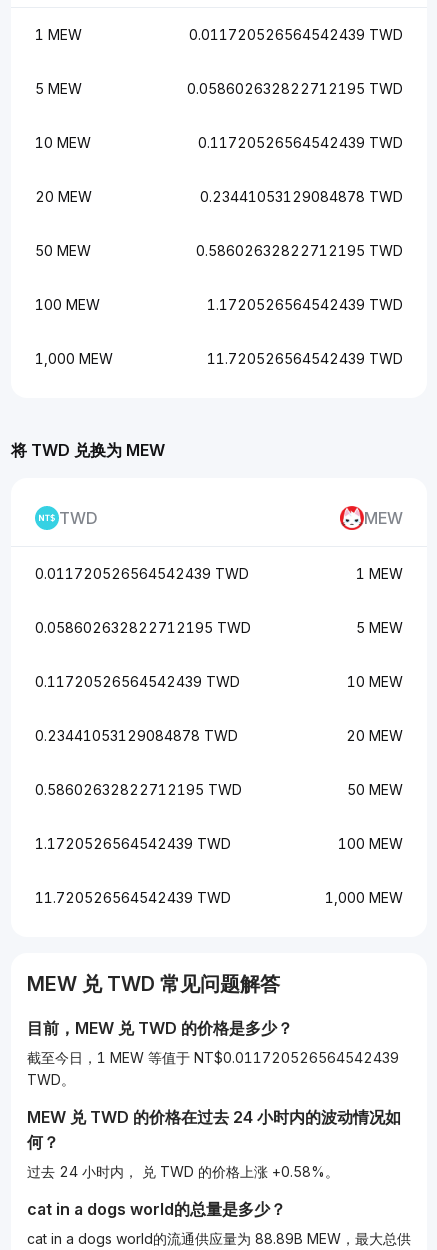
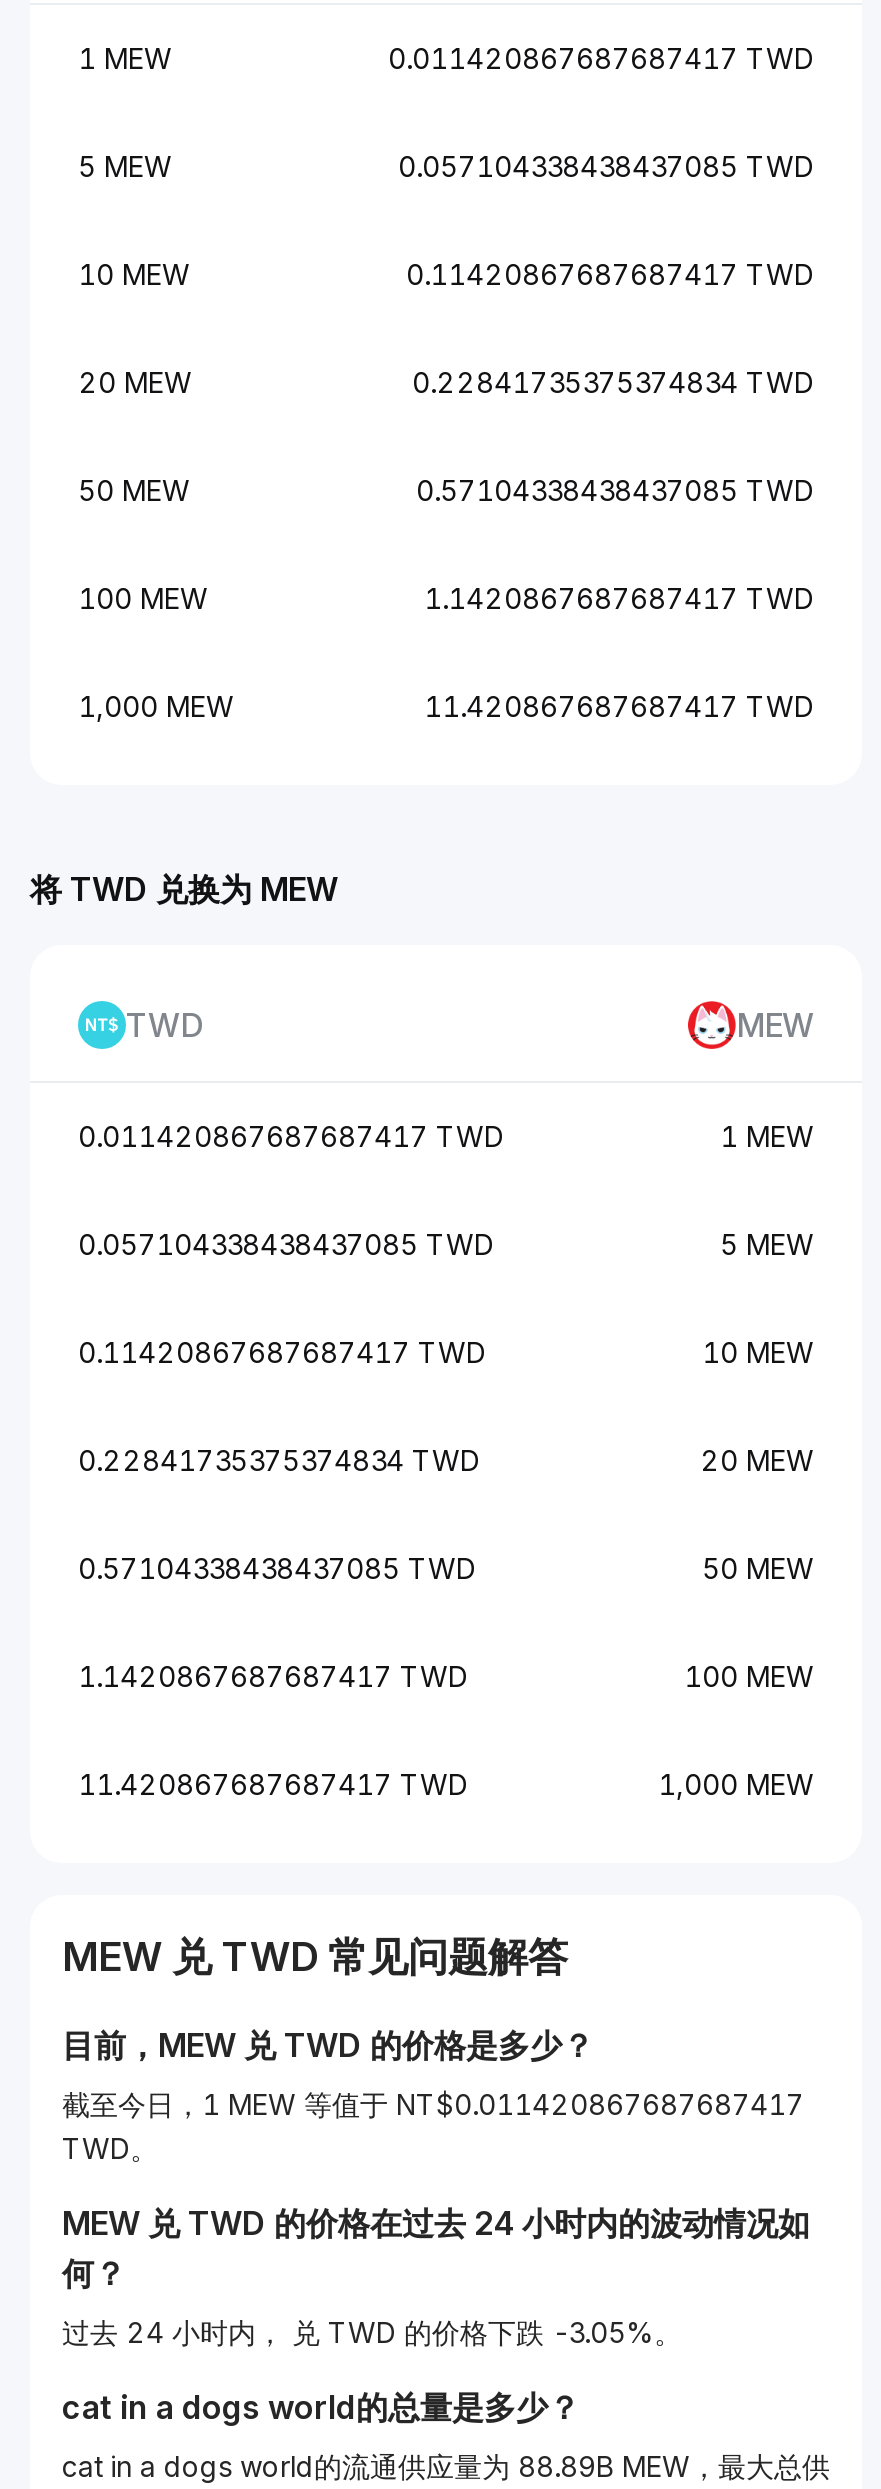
- 0.011720526564542439 TWD
+ 0.011420867687687417 TWD

- 0.058602632822712195 TWD
+ 0.057104338438437085 TWD

- 0.11720526564542439 TWD
+ 0.11420867687687417 TWD

- 0.23441053129084878 TWD
+ 0.22841735375374834 TWD

- 0.58602632822712195 TWD
+ 0.57104338438437085 TWD

- 1.1720526564542439 TWD
+ 1.1420867687687417 TWD

- 11.720526564542439 TWD
+ 11.420867687687417 TWD

- 0.011720526564542439 TWD
+ 0.011420867687687417 TWD

- 0.058602632822712195 TWD
+ 0.057104338438437085 TWD

- 0.11720526564542439 TWD
+ 0.11420867687687417 TWD

- 0.23441053129084878 TWD
+ 0.22841735375374834 TWD

- 0.58602632822712195 TWD
+ 0.57104338438437085 TWD

- 1.1720526564542439 TWD
+ 1.1420867687687417 TWD

- 11.720526564542439 TWD
+ 11.420867687687417 TWD

- 截至今日，1 MEW 等值于 NT$0.011720526564542439
+ 截至今日，1 MEW 等值于 NT$0.011420867687687417

- 过去 24 小时内， 兑 TWD 的价格上涨 +0.58%。
+ 过去 24 小时内， 兑 TWD 的价格下跌 -3.05%。
